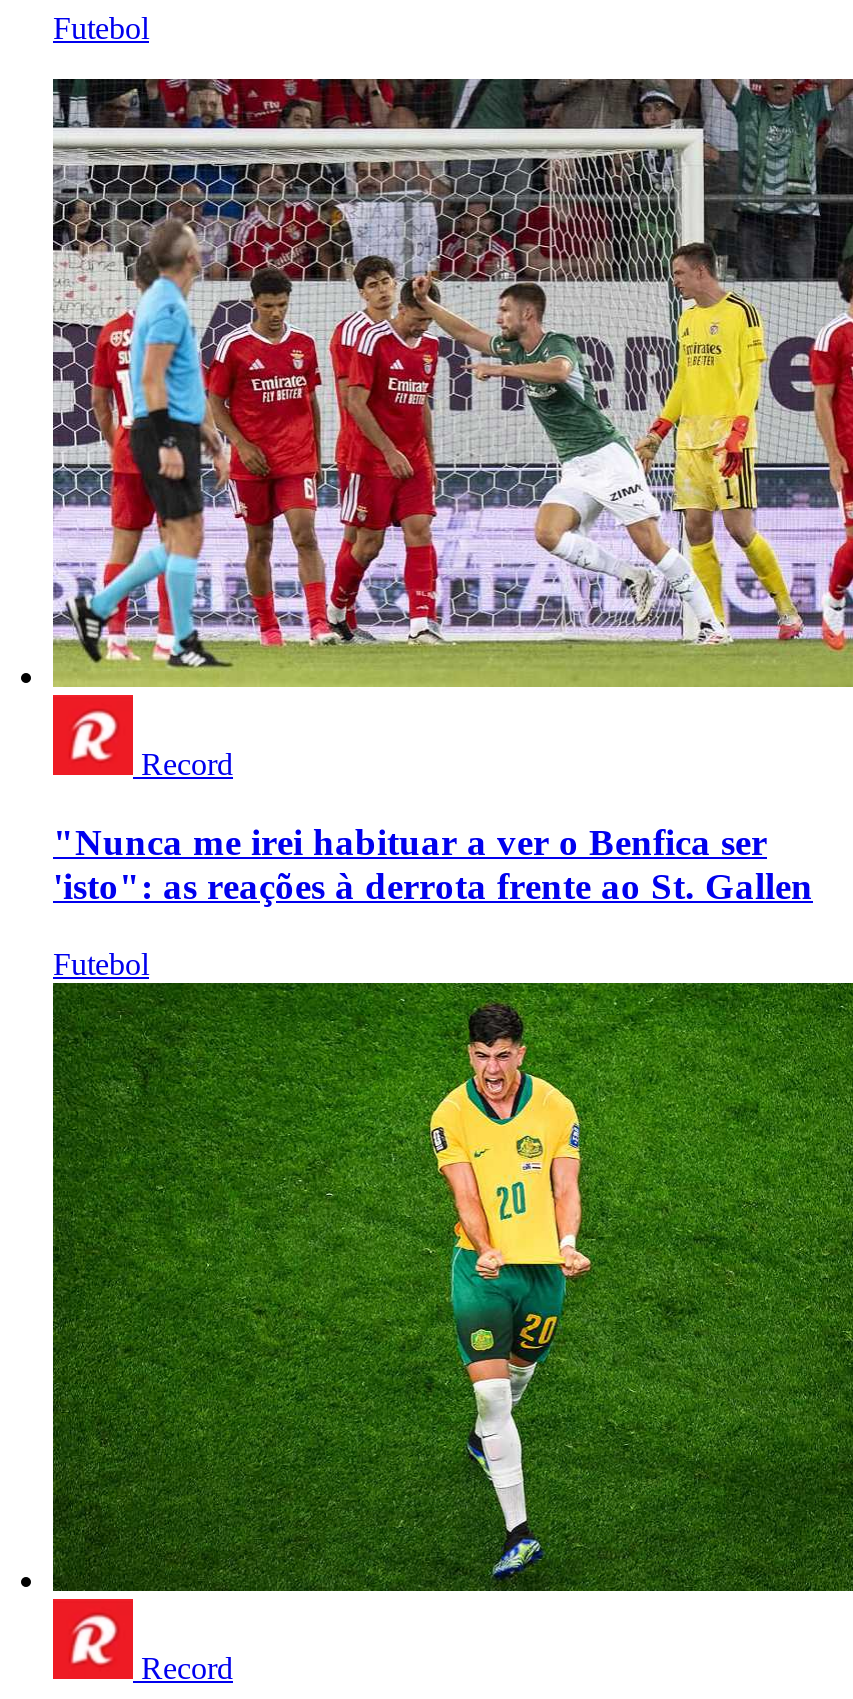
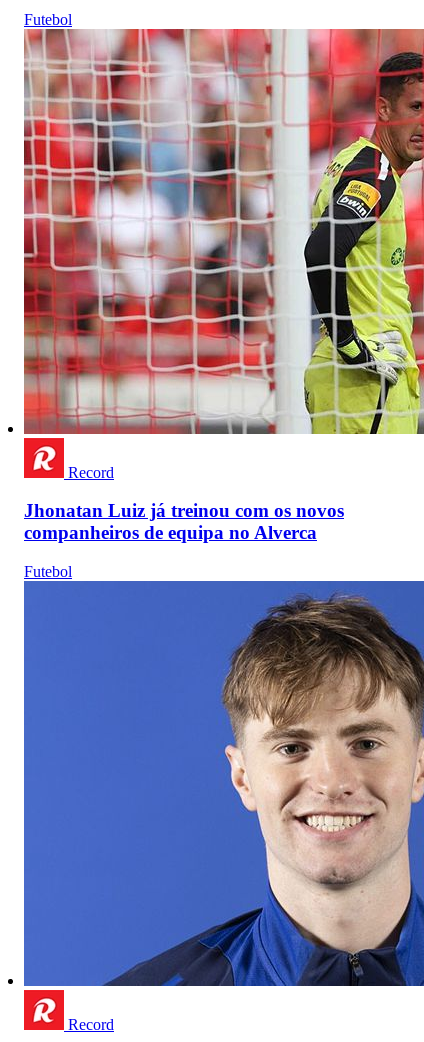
- [image]
+ [image]

- "Nunca me irei habituar a ver o Benfica ser
- 'isto": as reações à derrota frente ao St. Gallen
+ Jhonatan Luiz já treinou com os novos
+ companheiros de equipa no Alverca

- [image]
+ [image]
